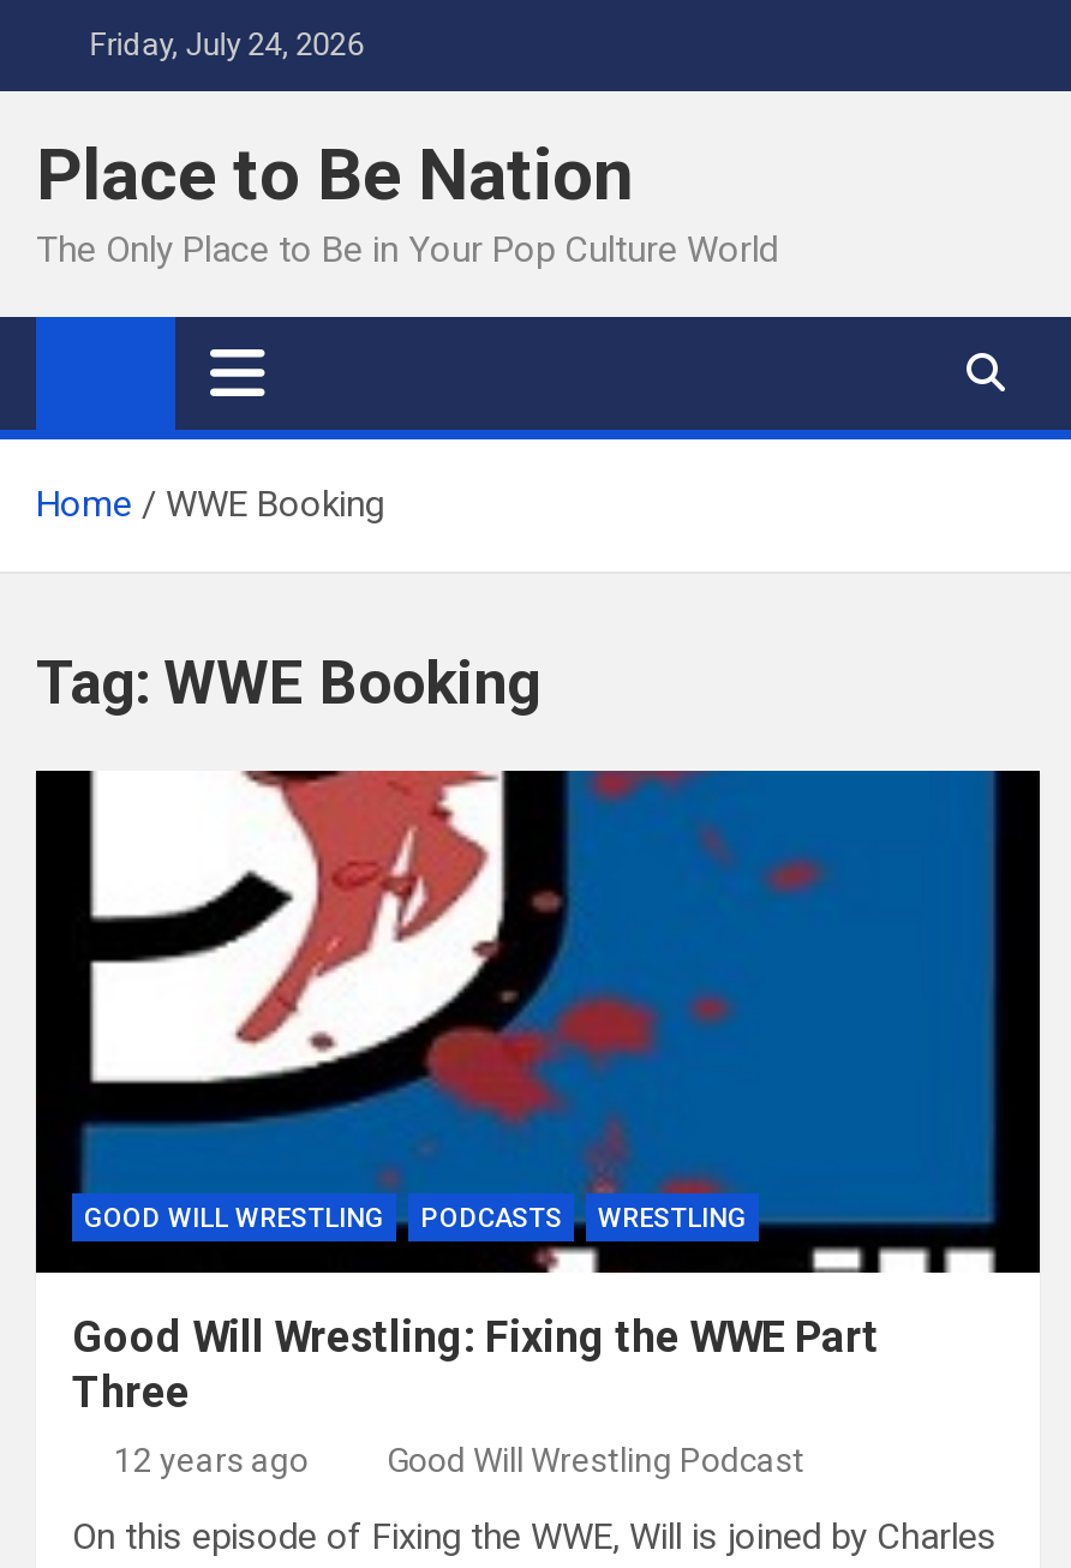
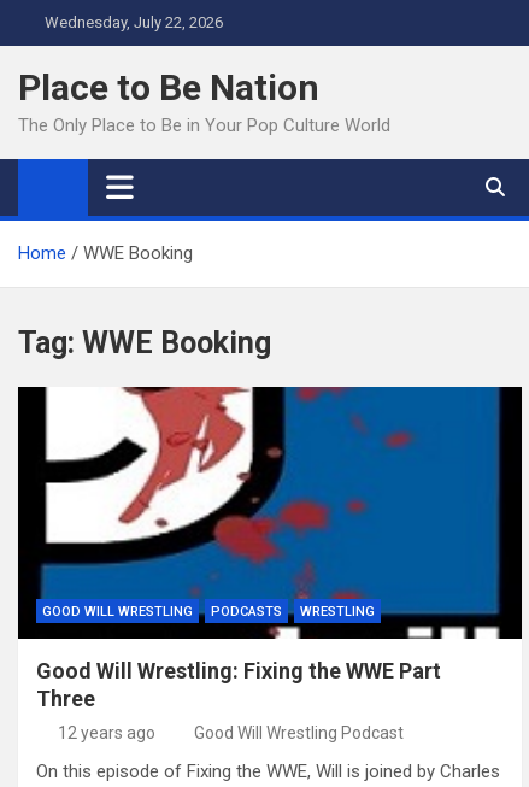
- Friday, July 24, 2026
+ Wednesday, July 22, 2026
